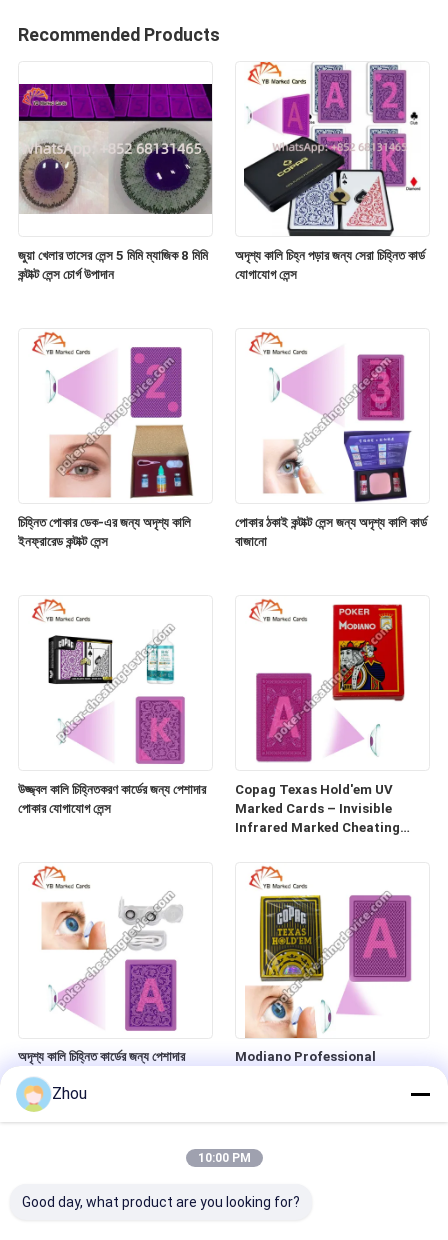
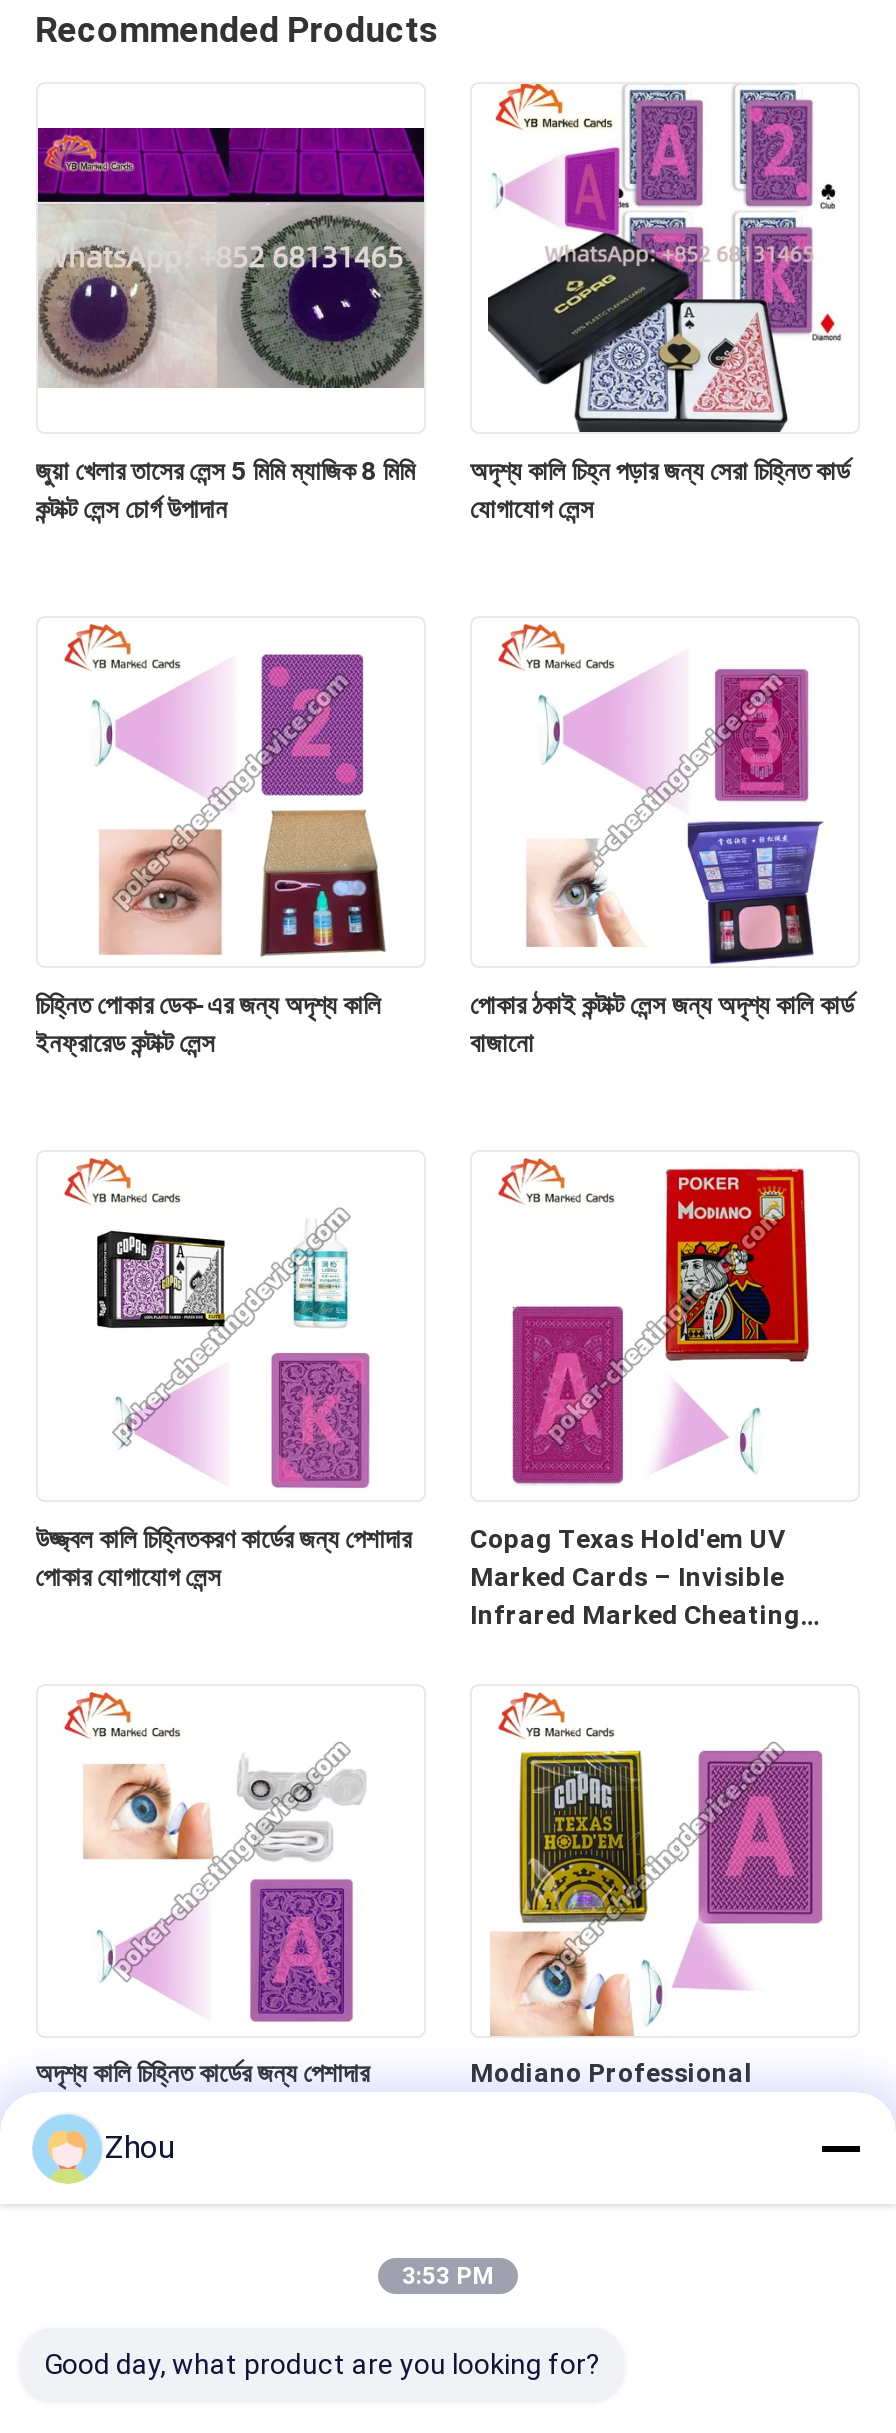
- 10:00 PM
+ 3:53 PM
